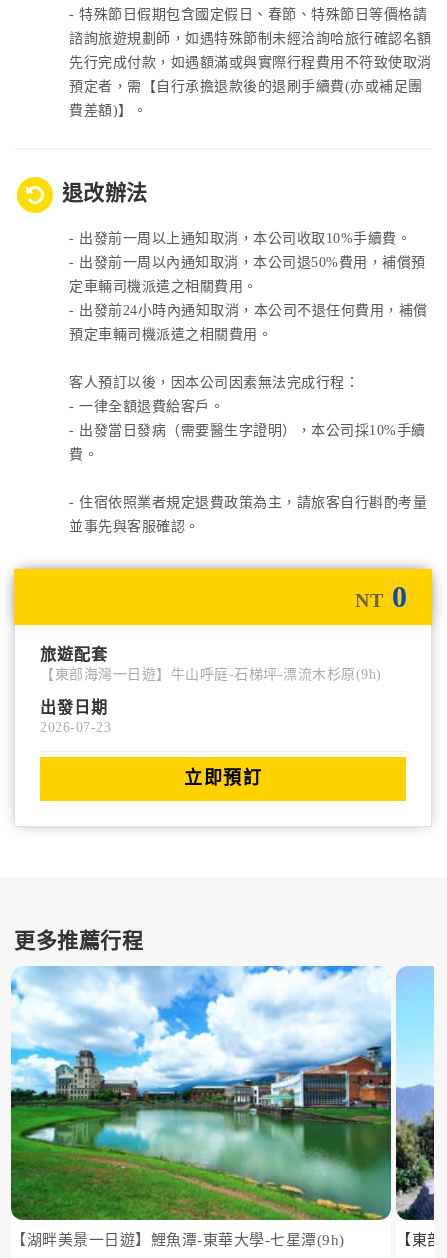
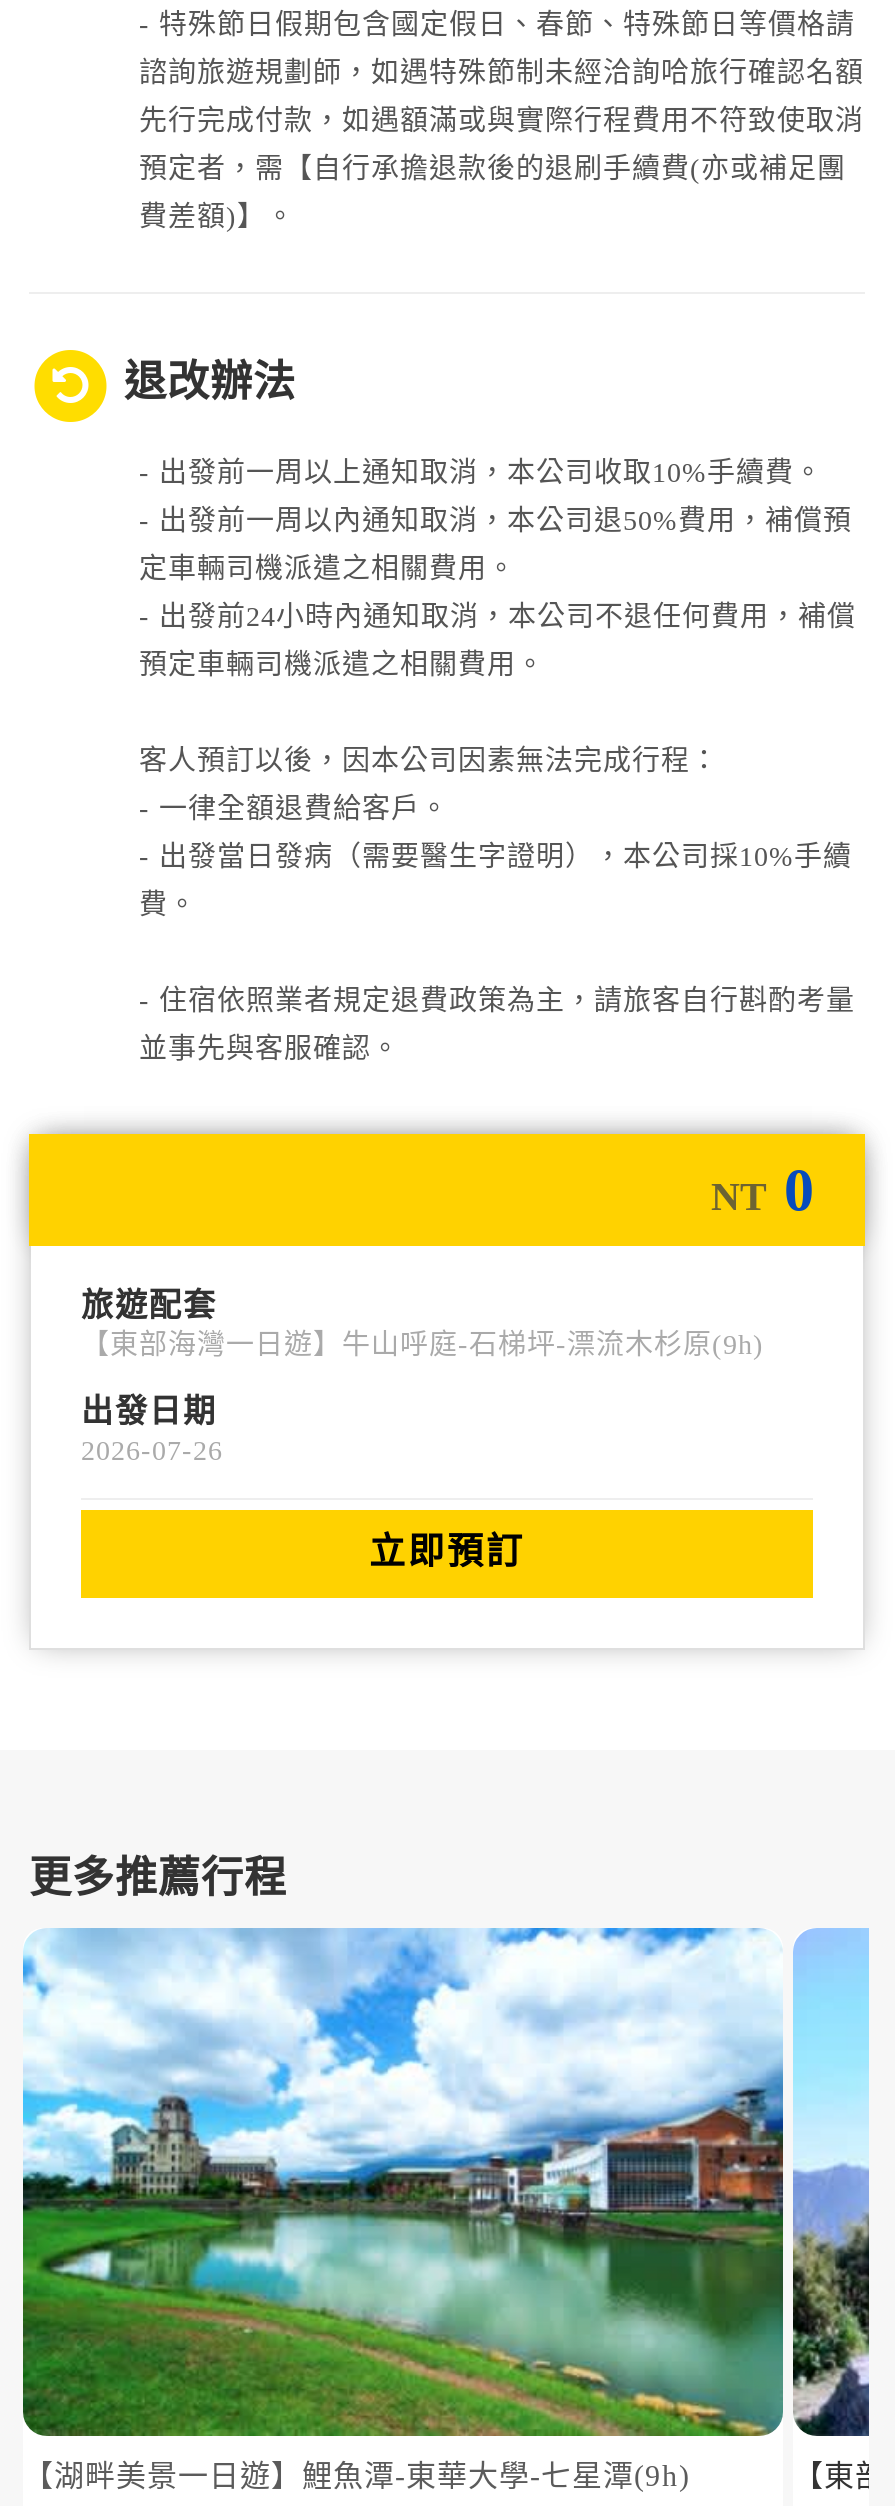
- 2026-07-23
+ 2026-07-26
